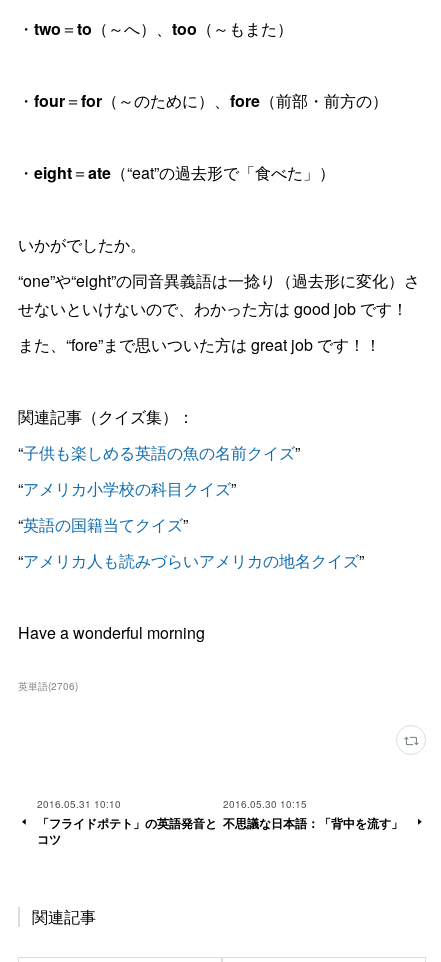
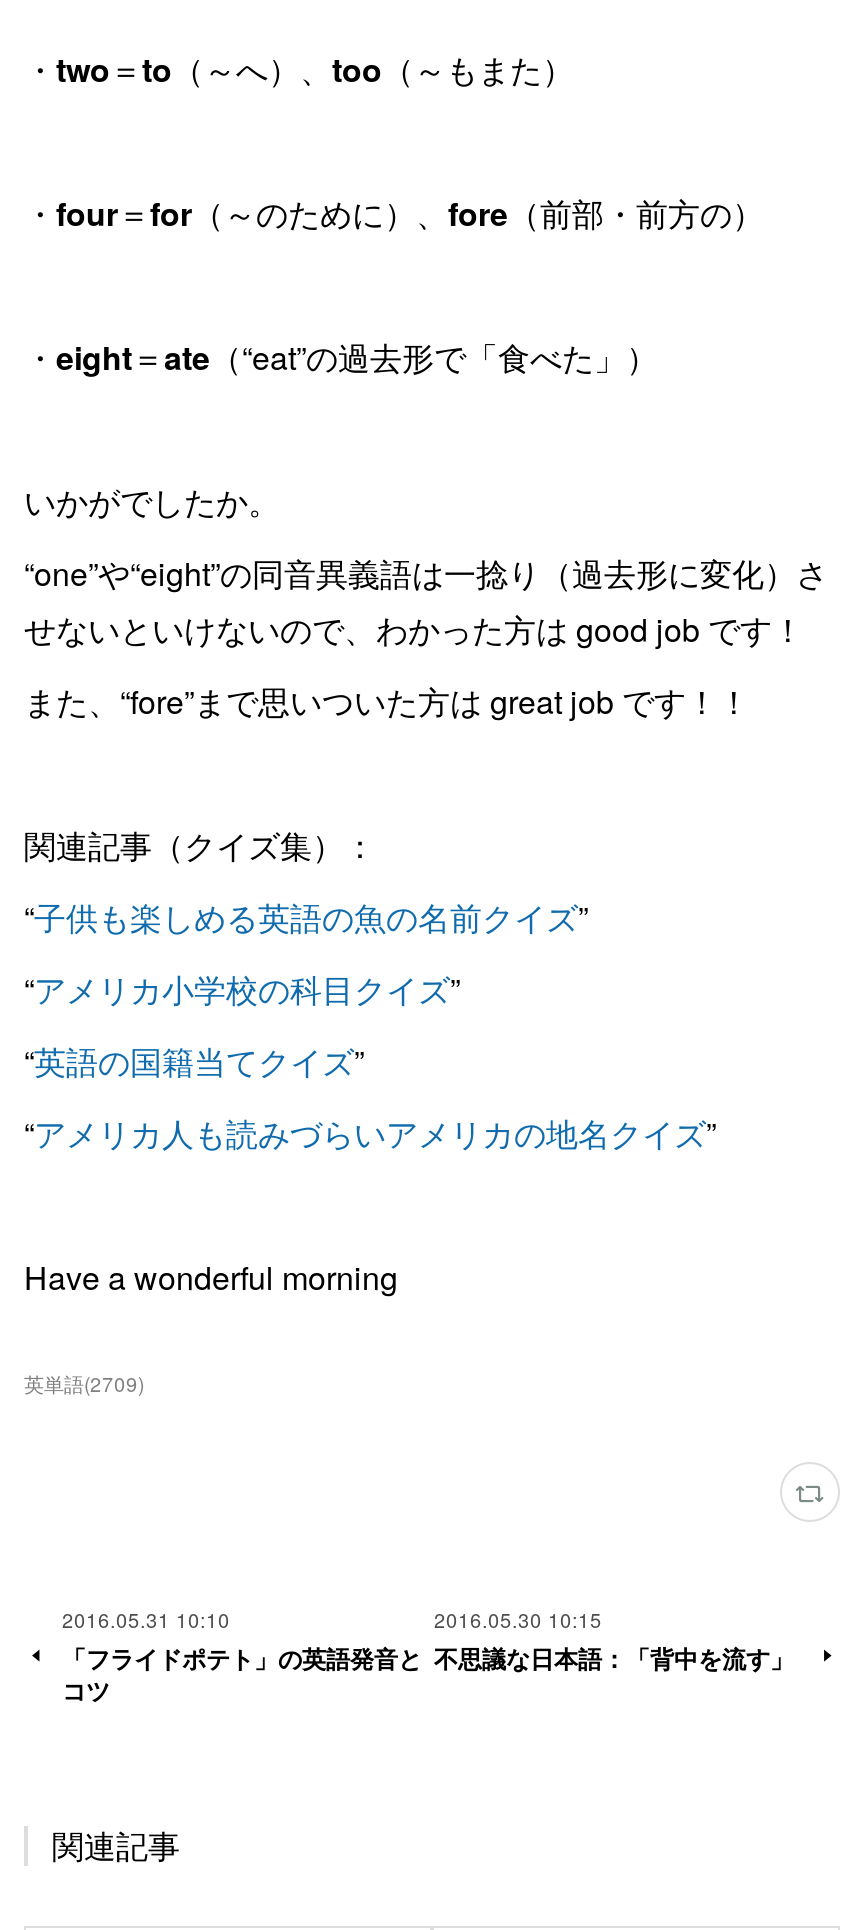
- 英単語(2706)
+ 英単語(2709)
